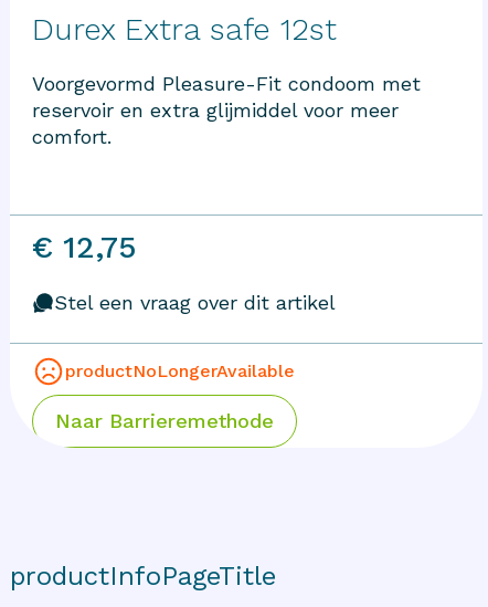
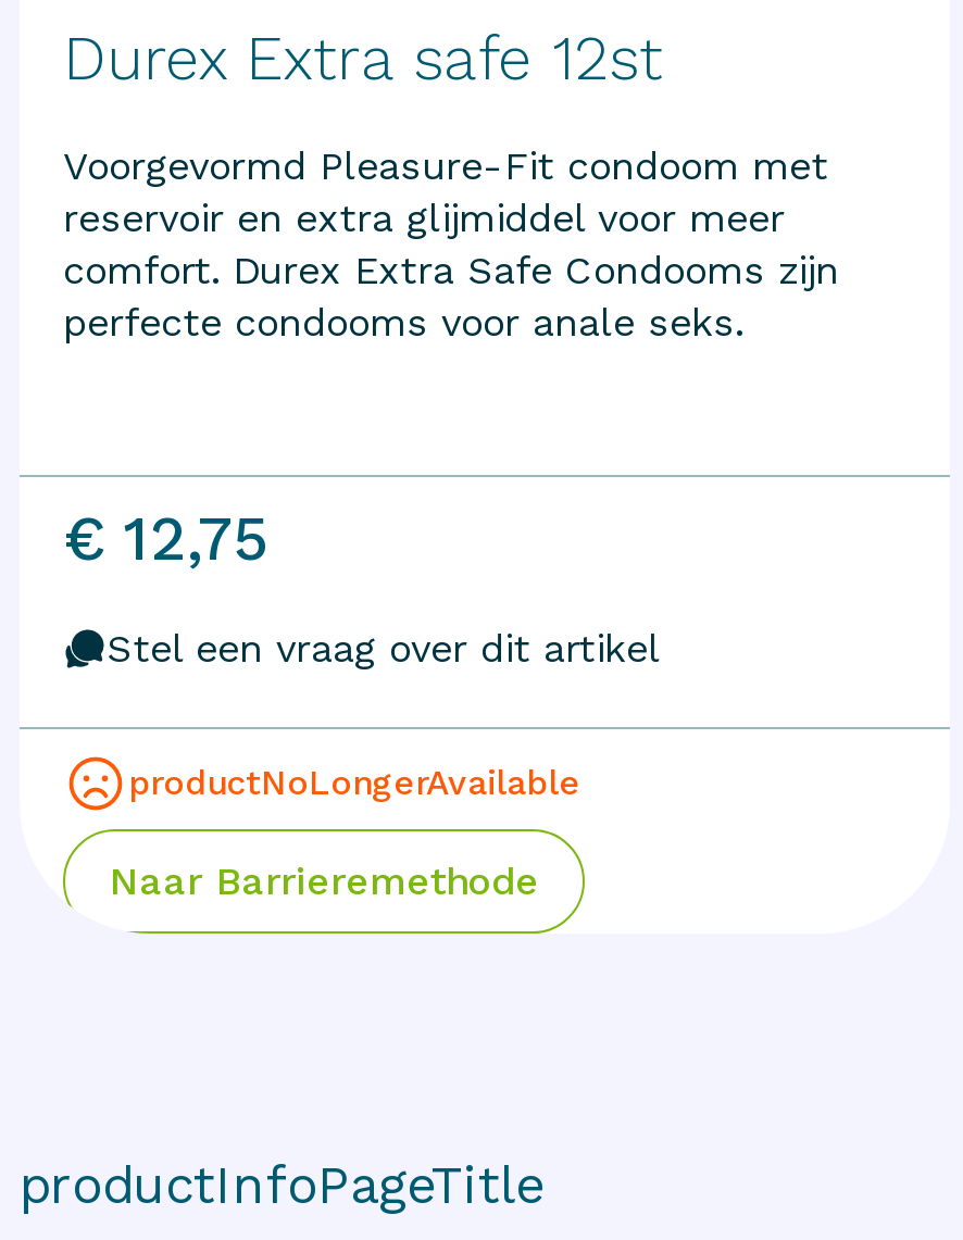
- comfort.
+ comfort. Durex Extra Safe Condooms zijn
+ perfecte condooms voor anale seks.
